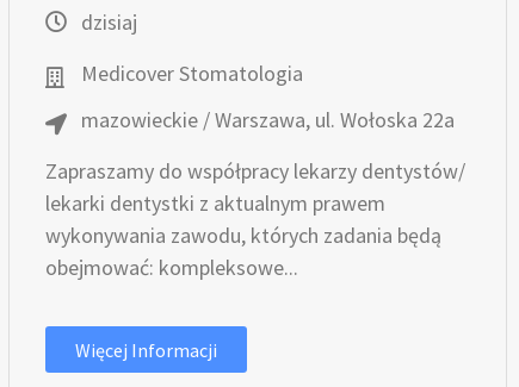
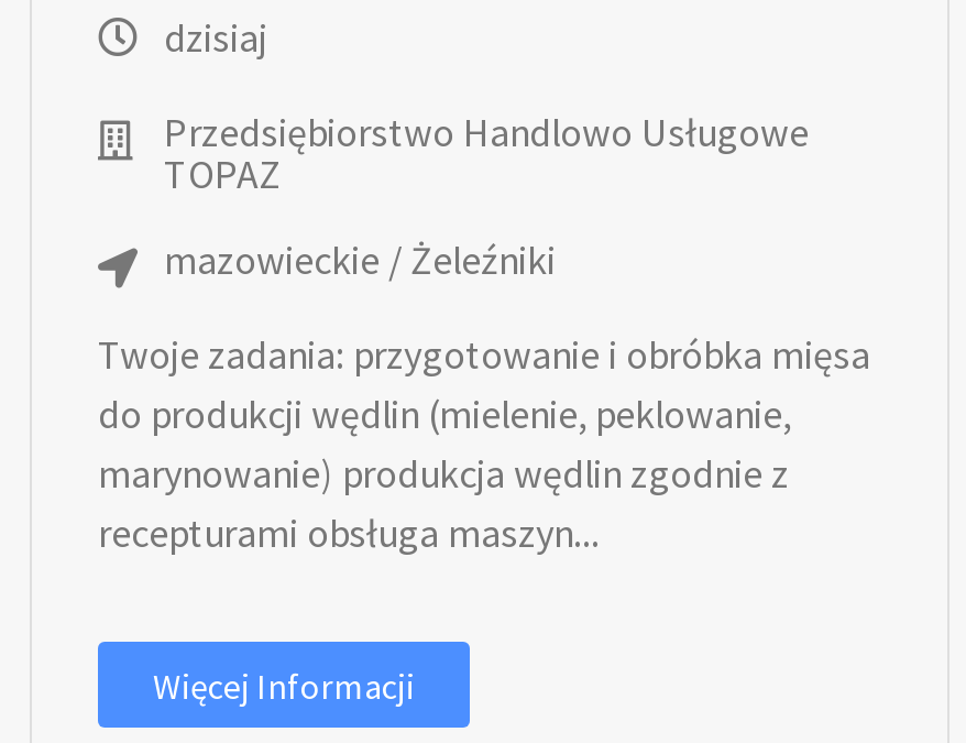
- Medicover Stomatologia
+ Przedsiębiorstwo Handlowo Usługowe
+ TOPAZ

- mazowieckie / Warszawa, ul. Wołoska 22a
+ mazowieckie / Żeleźniki

- Zapraszamy do współpracy lekarzy dentystów/
- lekarki dentystki z aktualnym prawem
- wykonywania zawodu, których zadania będą
- obejmować: kompleksowe...
+ Twoje zadania: przygotowanie i obróbka mięsa
+ do produkcji wędlin (mielenie, peklowanie,
+ marynowanie) produkcja wędlin zgodnie z
+ recepturami obsługa maszyn...
